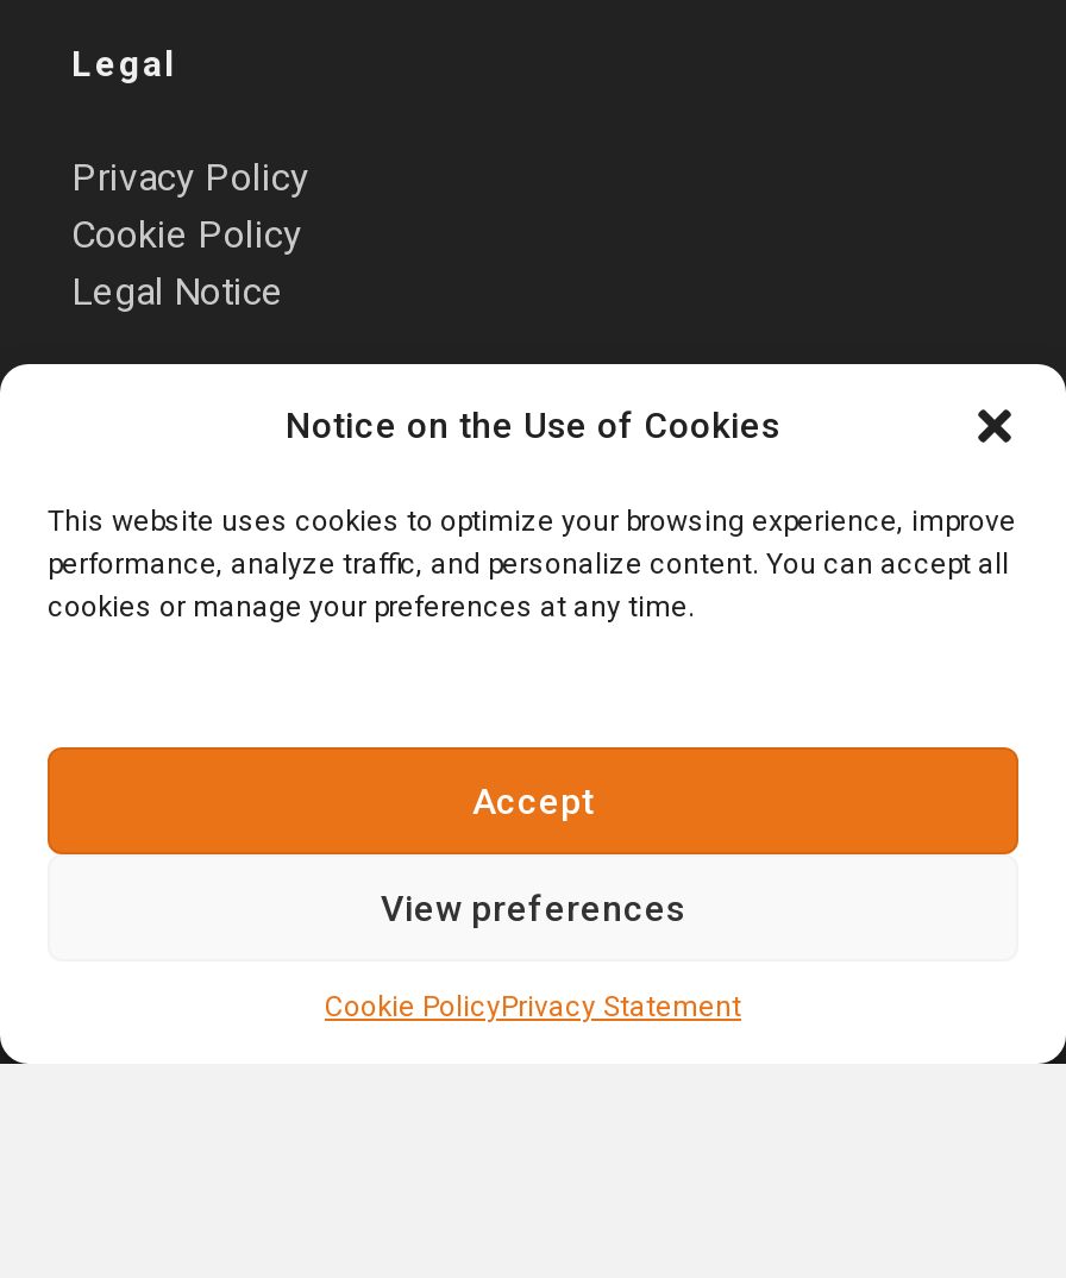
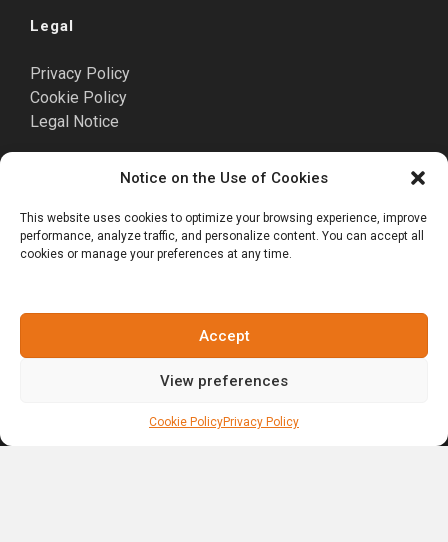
- Cookie PolicyPrivacy Statement
+ Cookie PolicyPrivacy Policy
